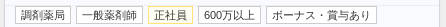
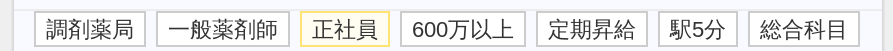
- ボーナス・賞与あり
+ 定期昇給
+ 駅5分
+ 総合科目
